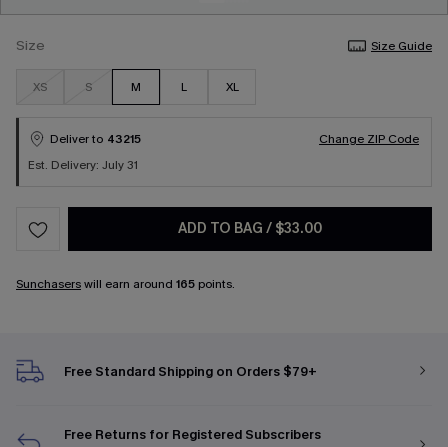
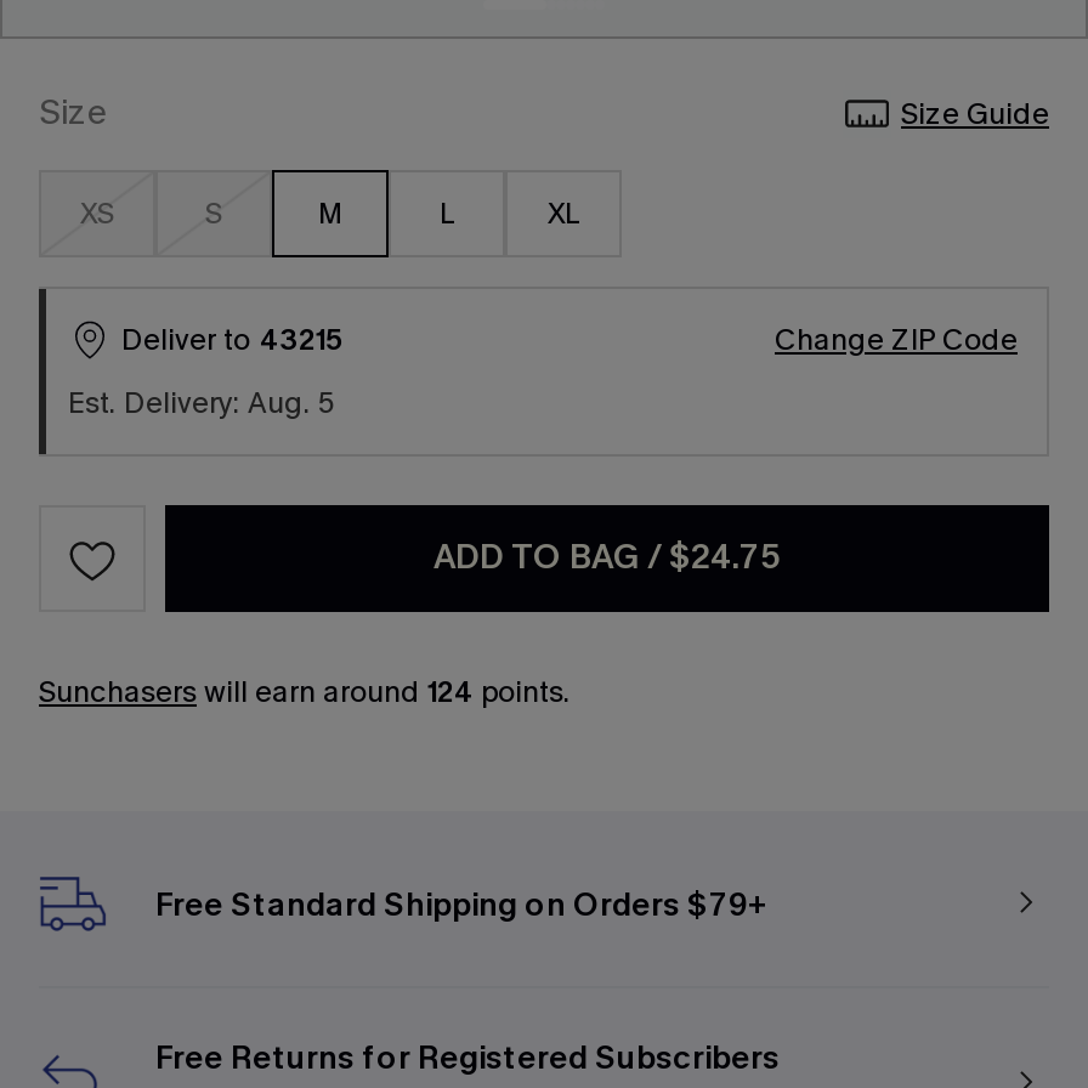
- Est. Delivery: July 31
+ Est. Delivery: Aug. 5

- ADD TO BAG / $33.00
+ ADD TO BAG / $24.75

- Sunchasers will earn around 165 points.
+ Sunchasers will earn around 124 points.
